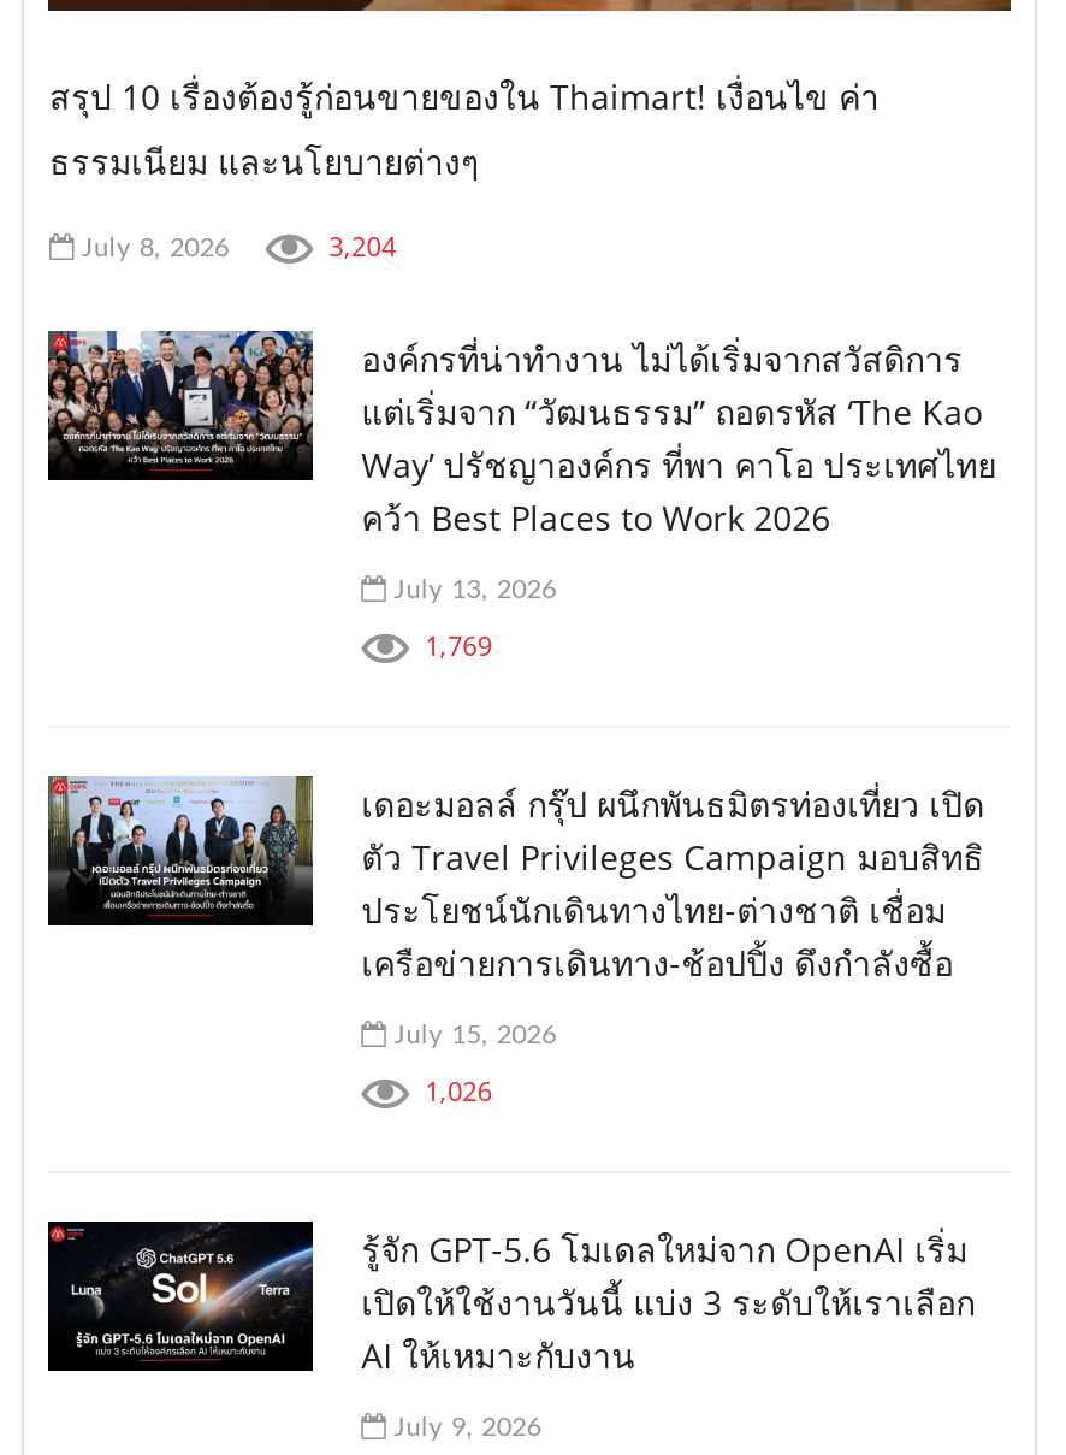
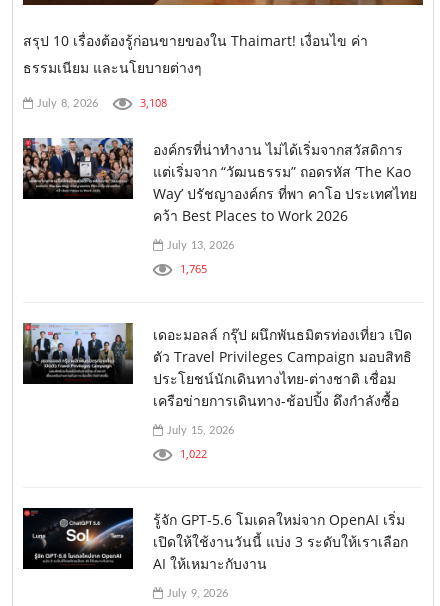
- 3,204
+ 3,108

- 1,769
+ 1,765

- 1,026
+ 1,022
